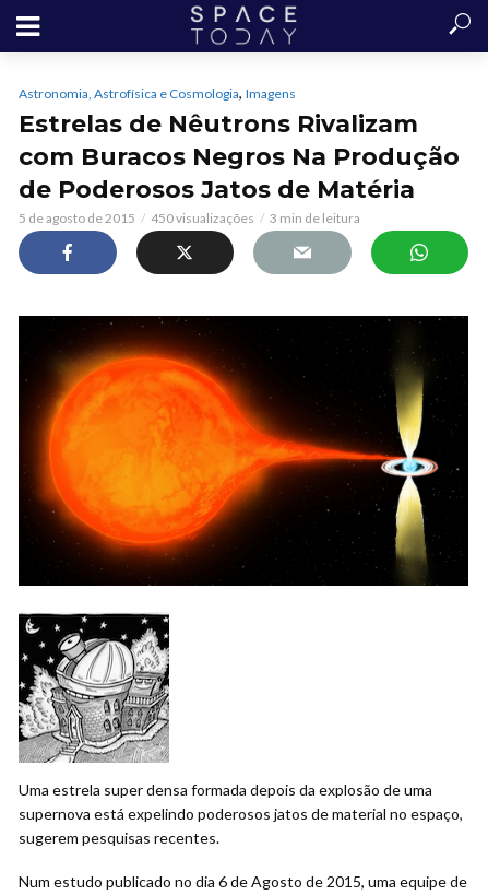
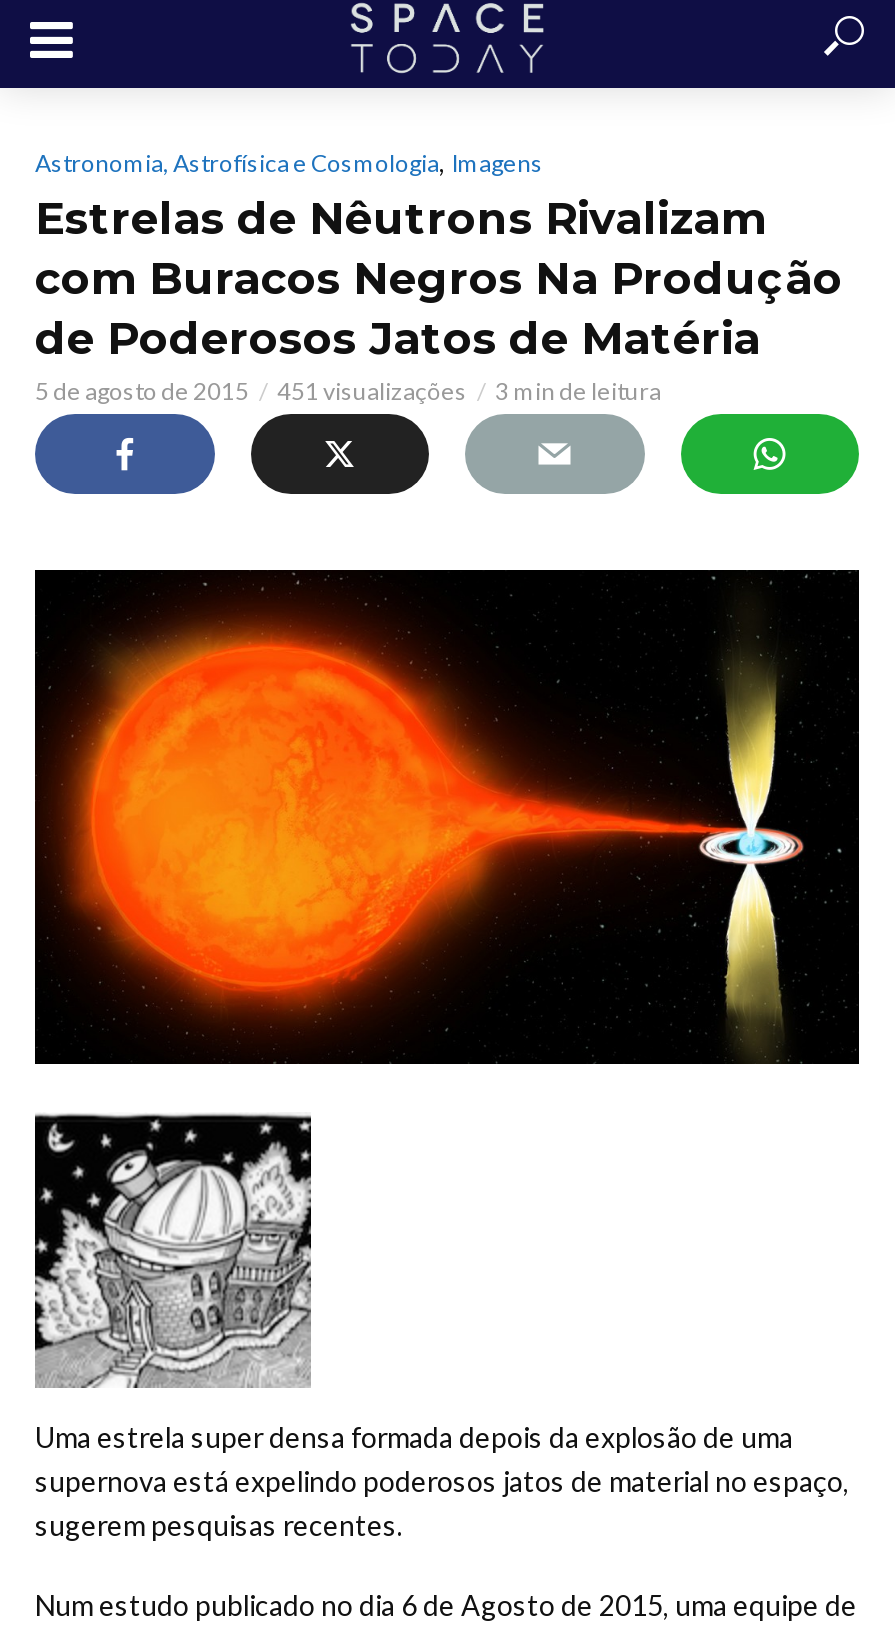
- 450 visualizações
+ 451 visualizações
